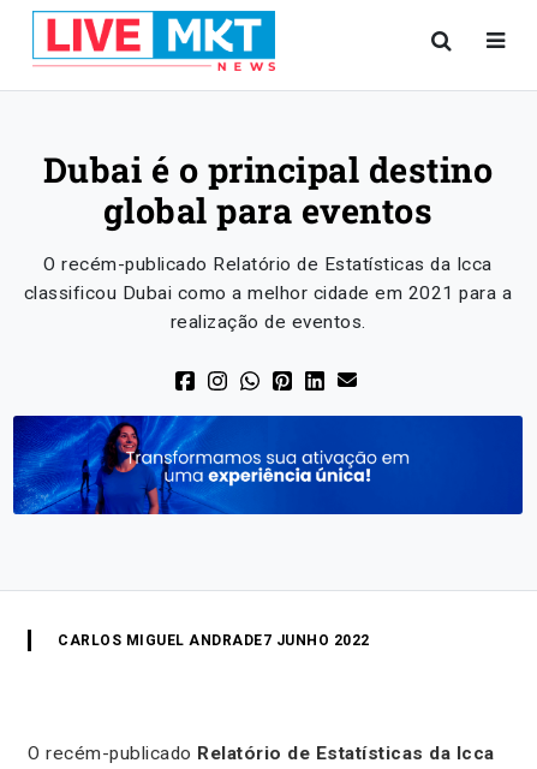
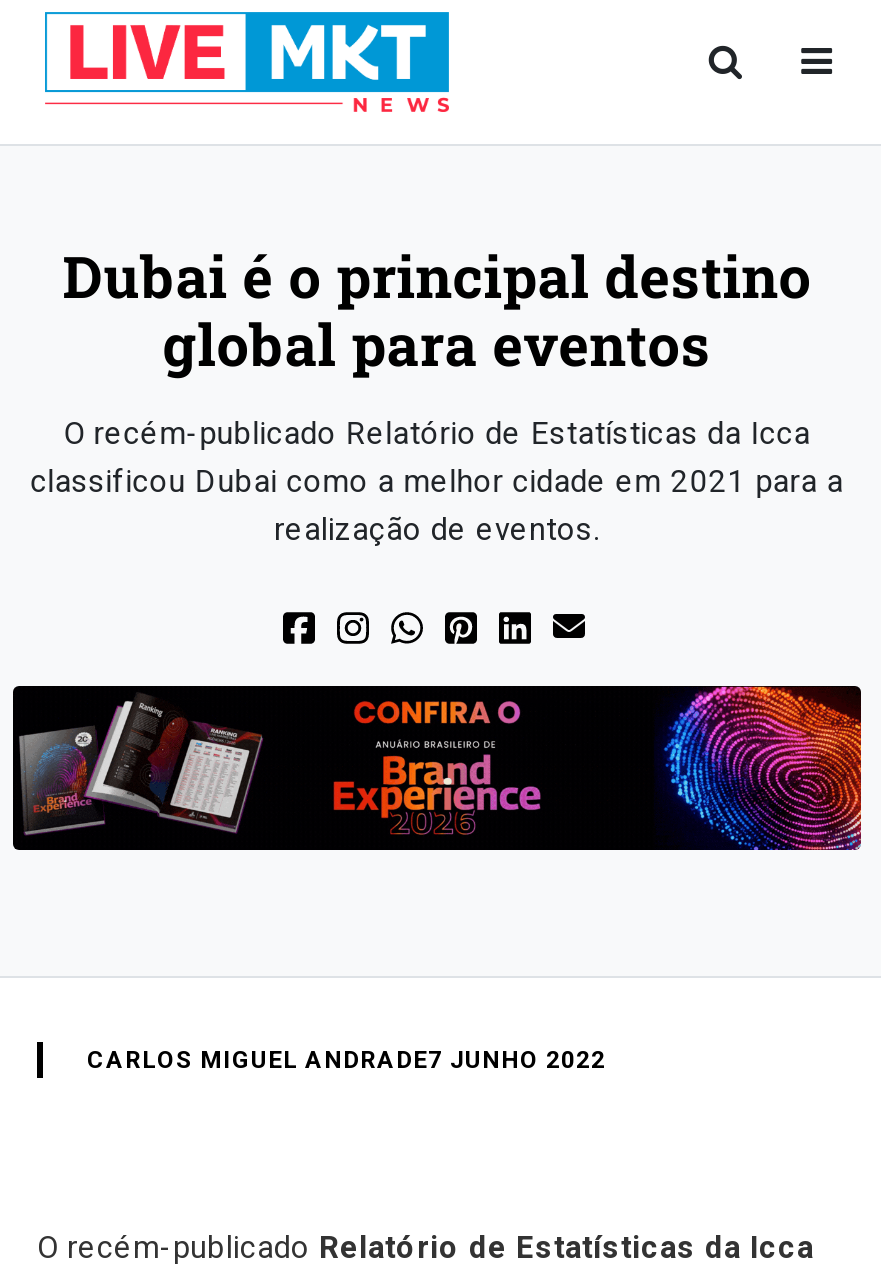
- [image]
+ [image]
